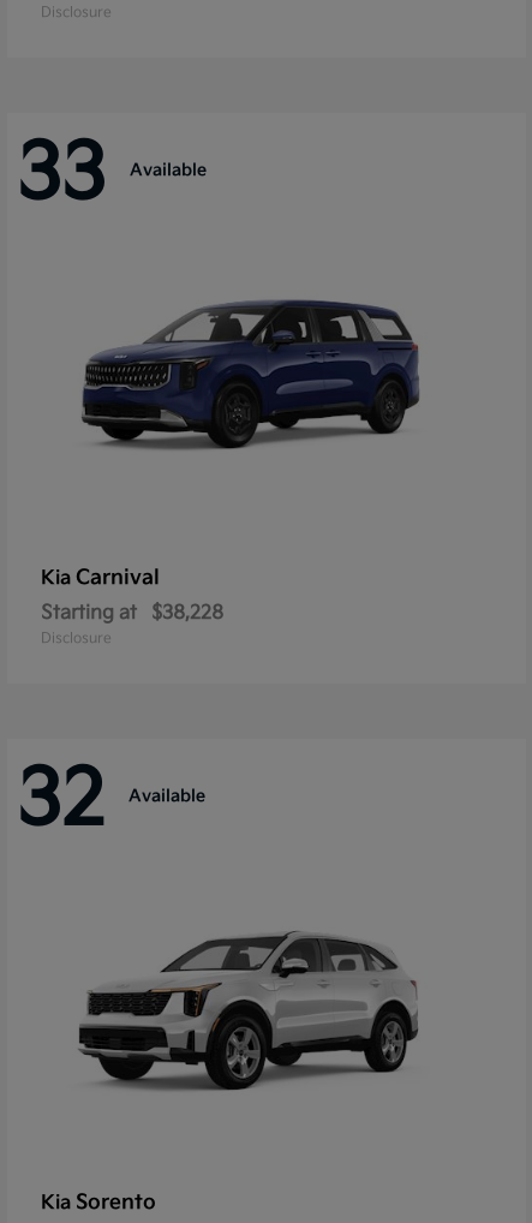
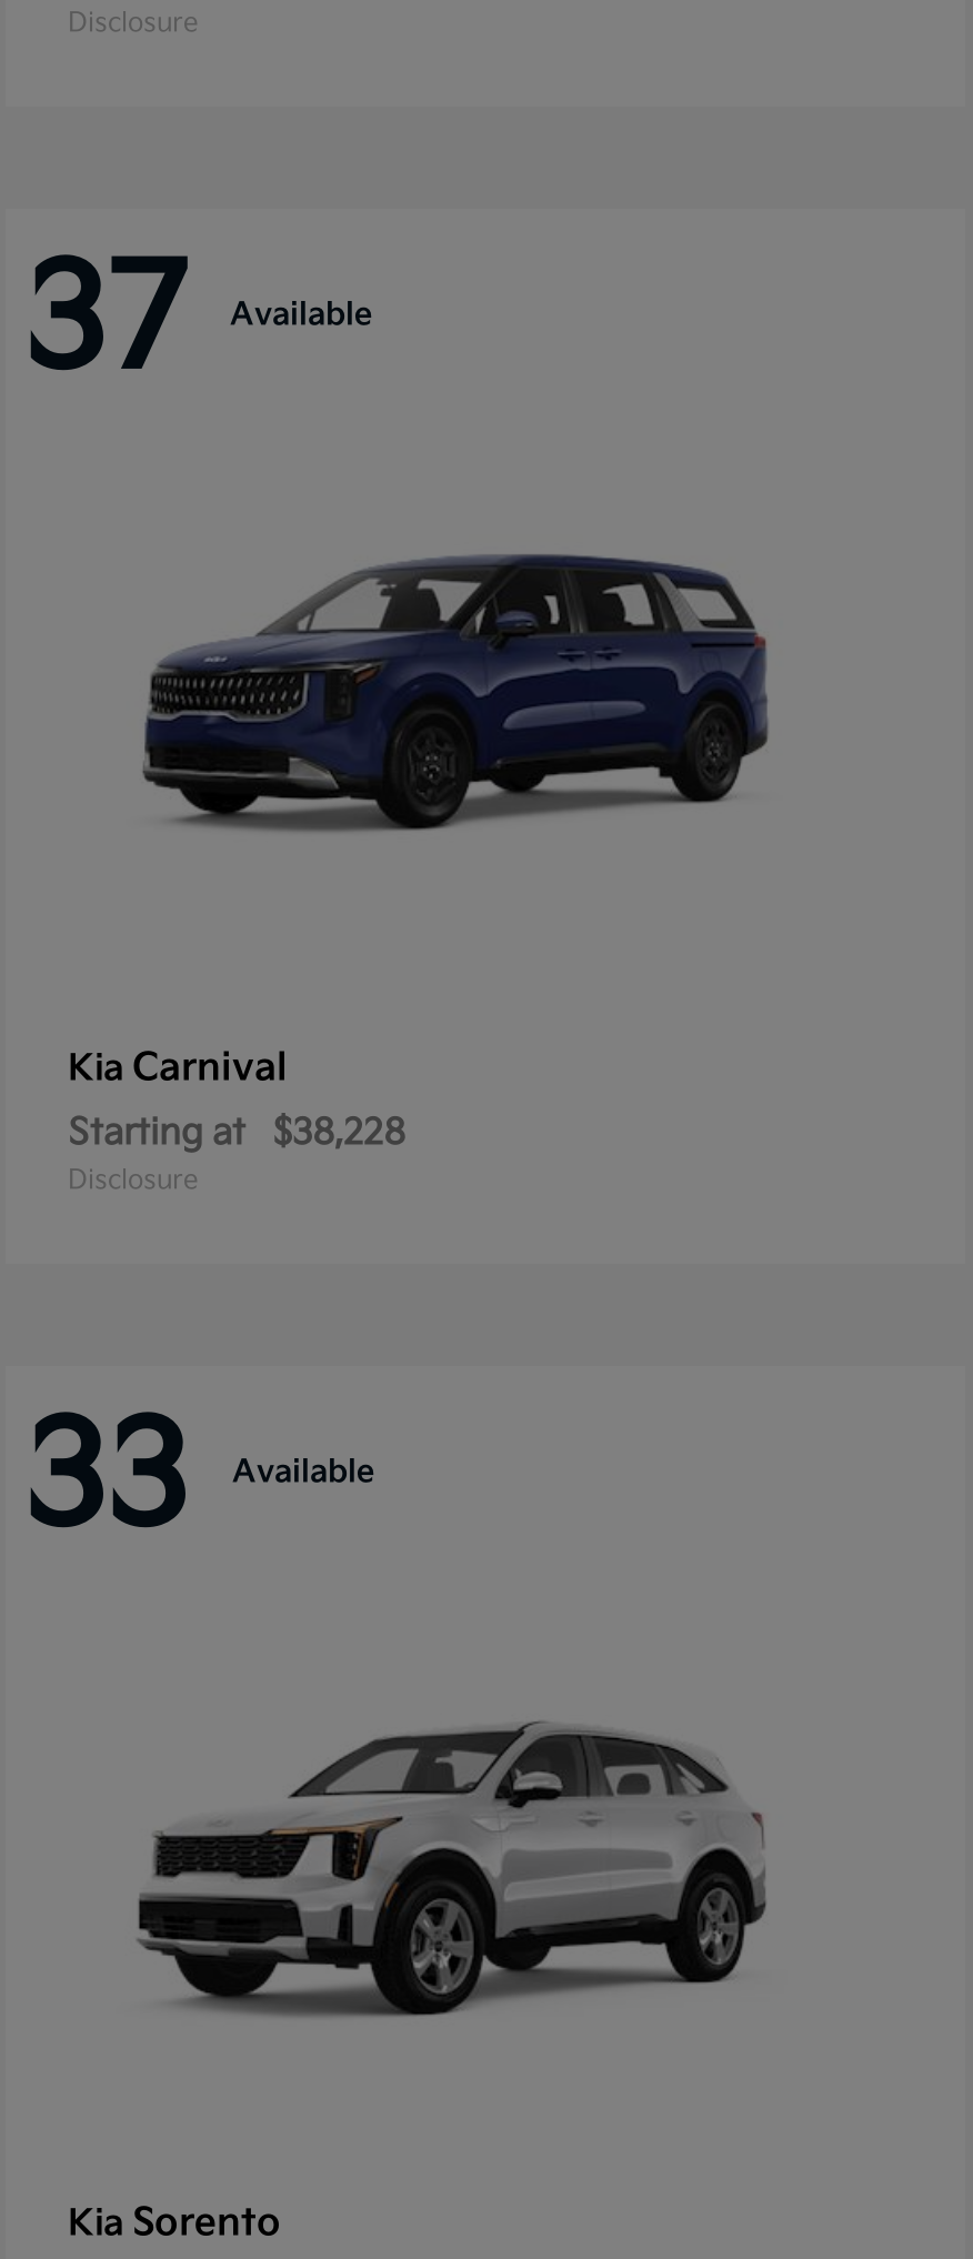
- 33 Available
+ 37 Available

- 32 Available
+ 33 Available
